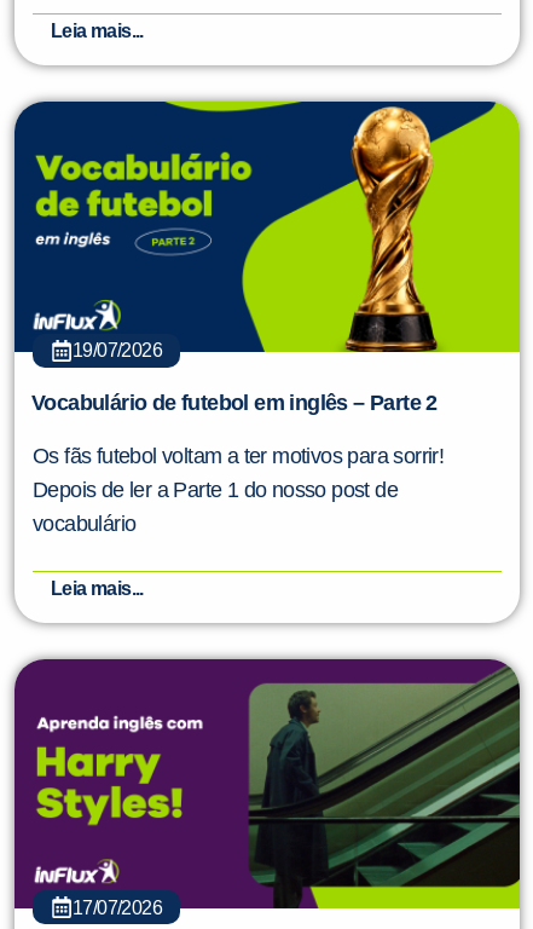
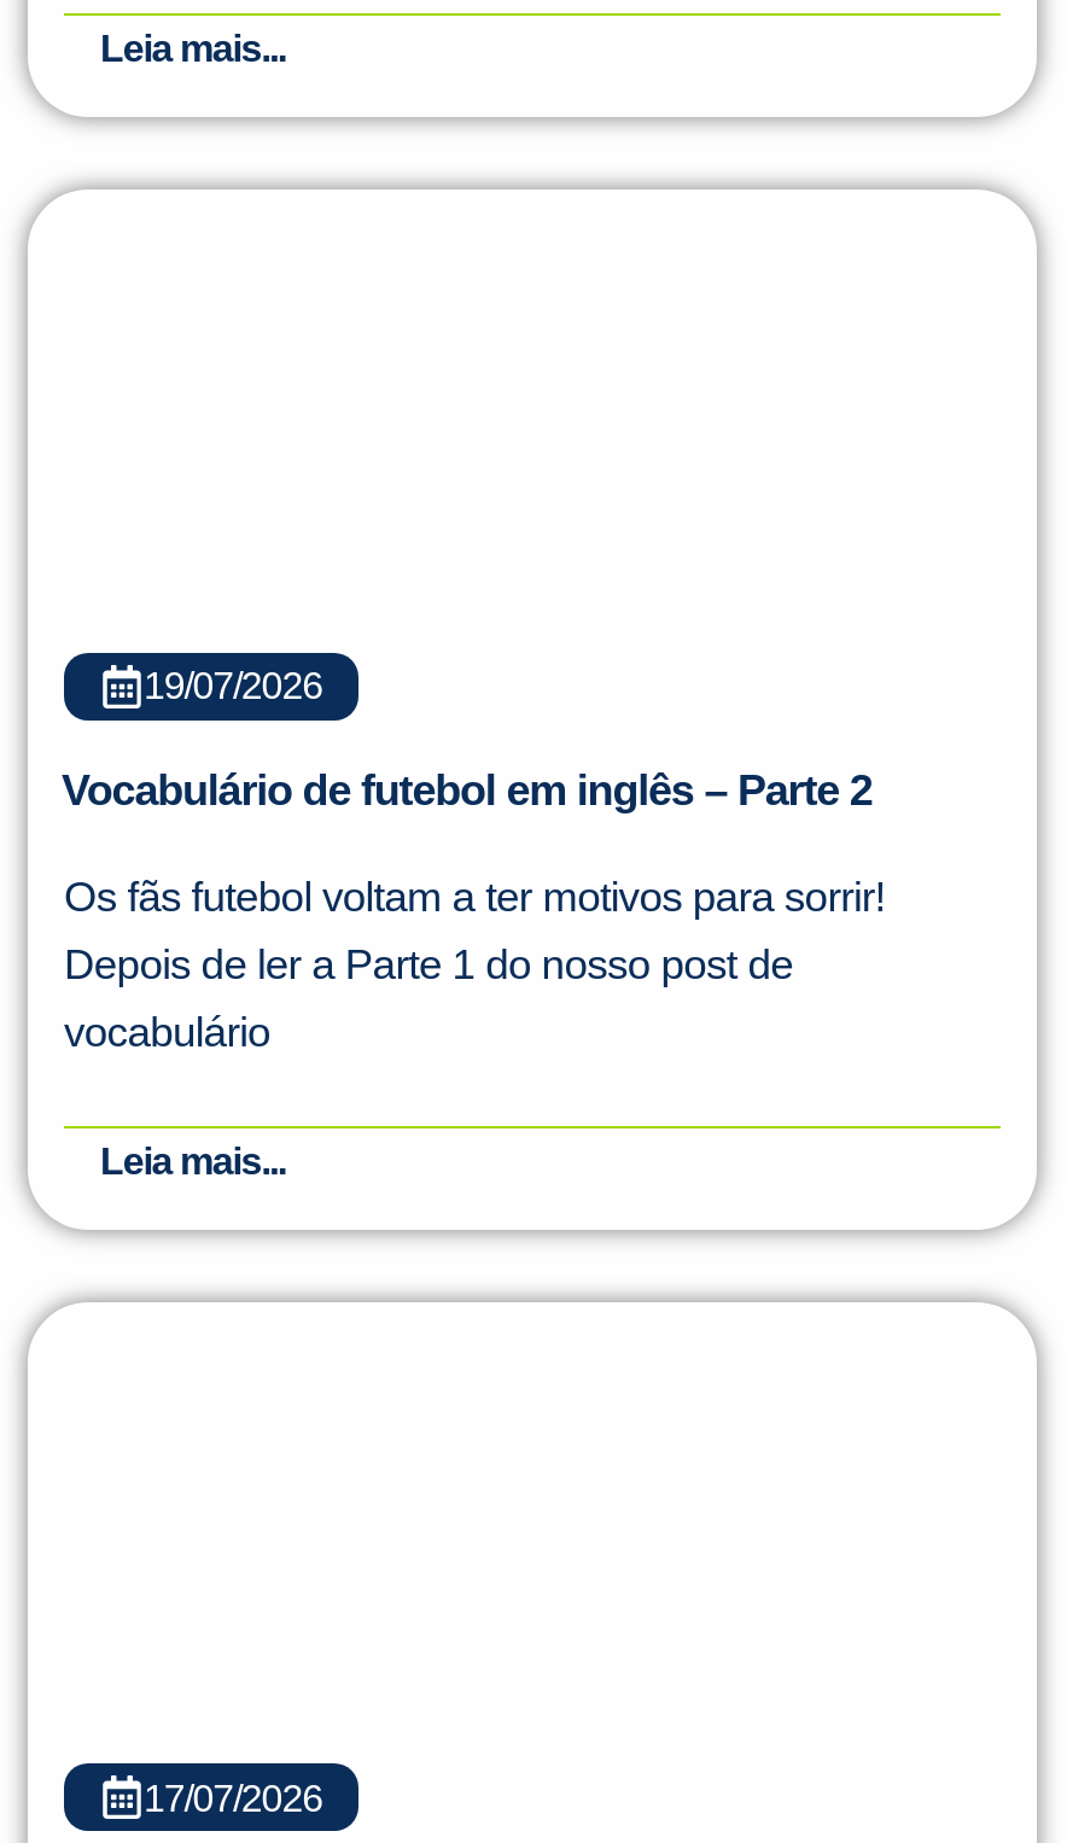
- [image]

- [image]
